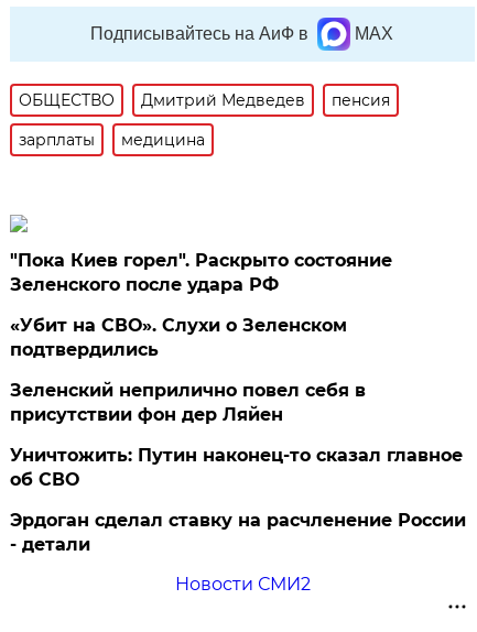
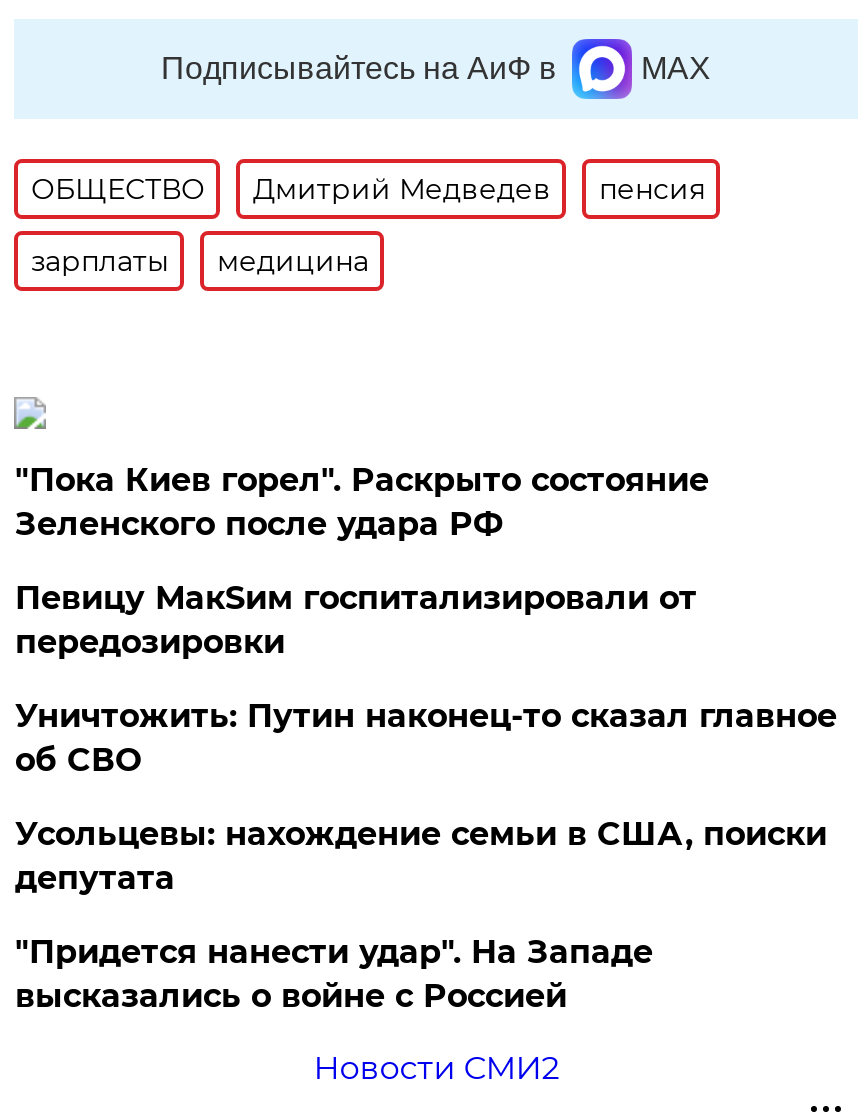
- «Убит на СВО». Слухи о Зеленском
- подтвердились
- Зеленский неприлично повел cебя в
- присутствии фон дер Ляйен
+ Певицу МакSим госпитализировали от
+ передозировки

moved up: Уничтожить: Путин наконец-то сказал главное | об СВО

- Эрдоган сделал ставку на расчленение России
- - детали
+ Усольцевы: нахождение семьи в США, поиски
+ депутата
+ "Придется нанести удар". На Западе
+ высказались о войне с Россией
